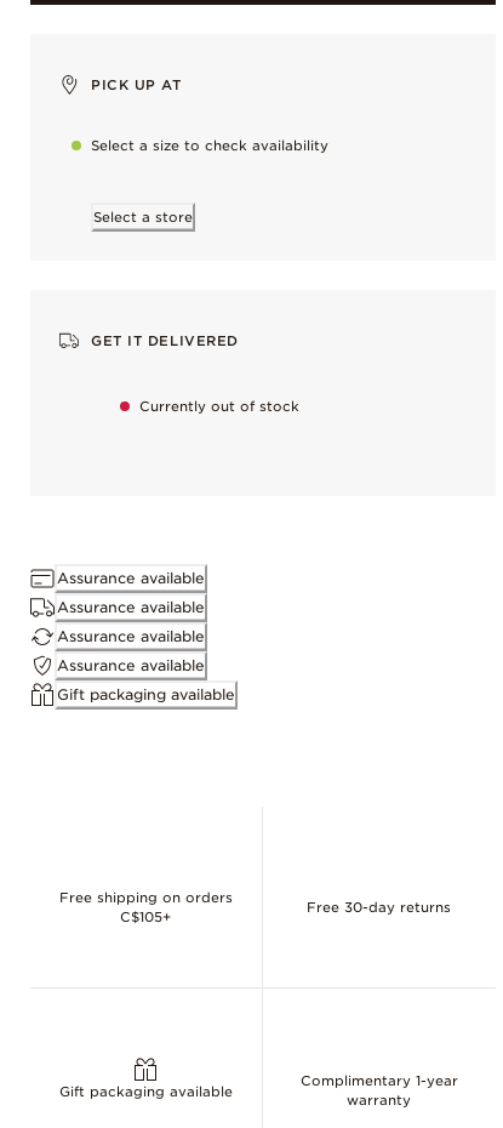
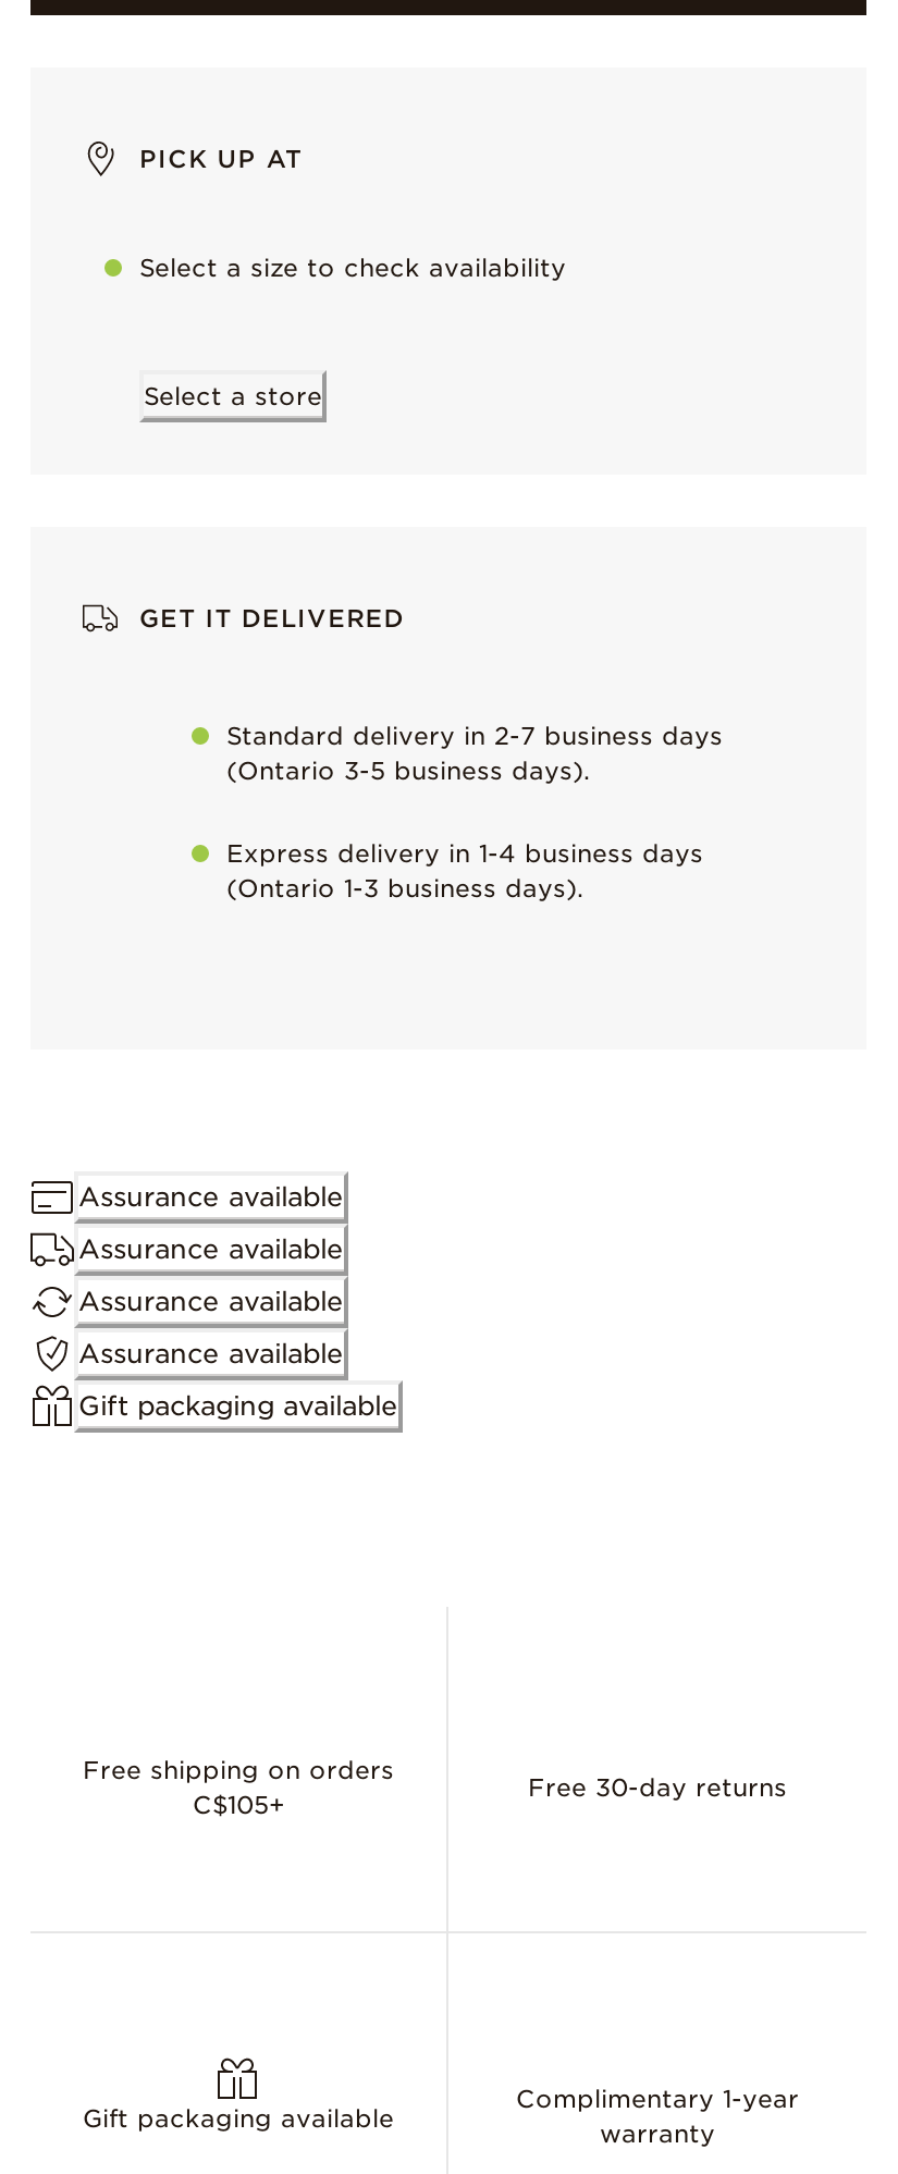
- Currently out of stock
+ Standard delivery in 2-7 business days
+ (Ontario 3-5 business days).
+ Express delivery in 1-4 business days
+ (Ontario 1-3 business days).
